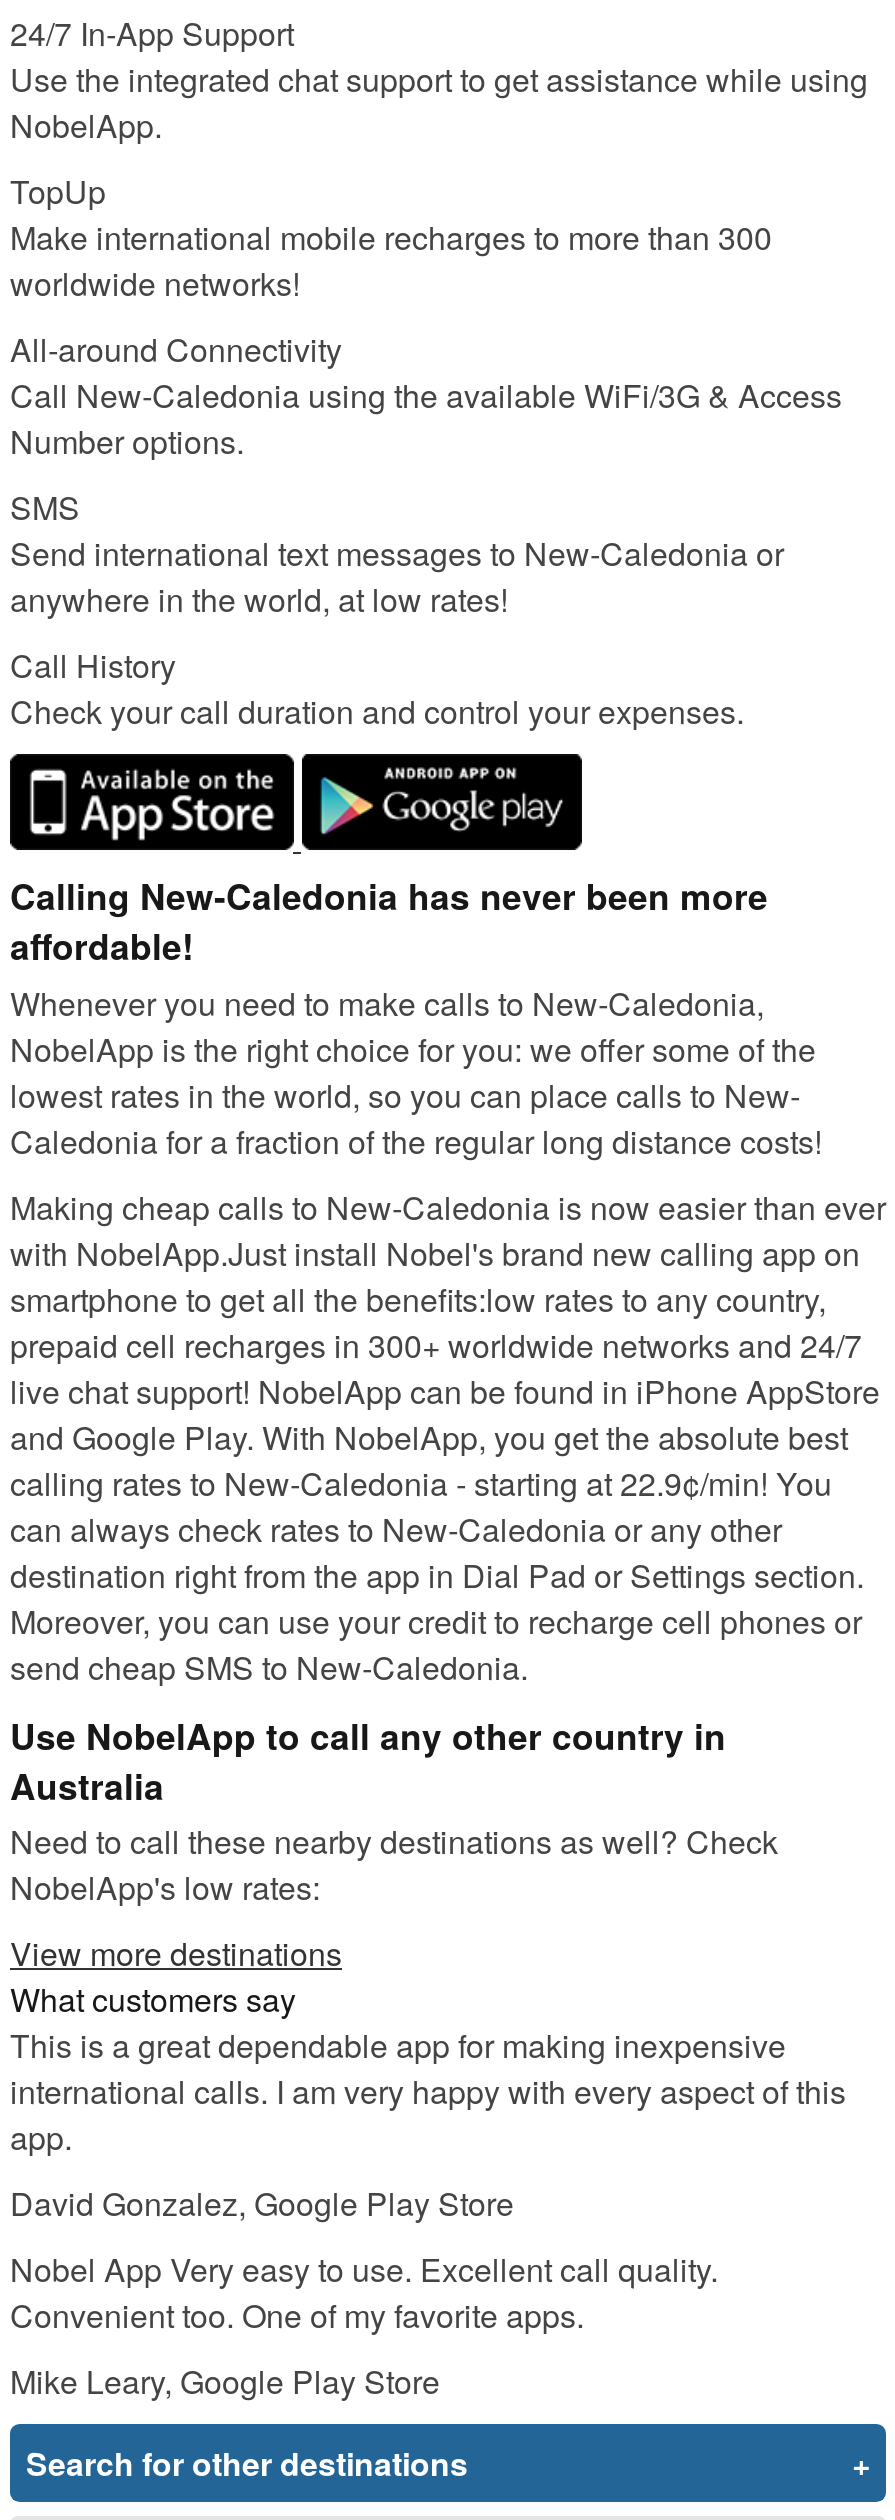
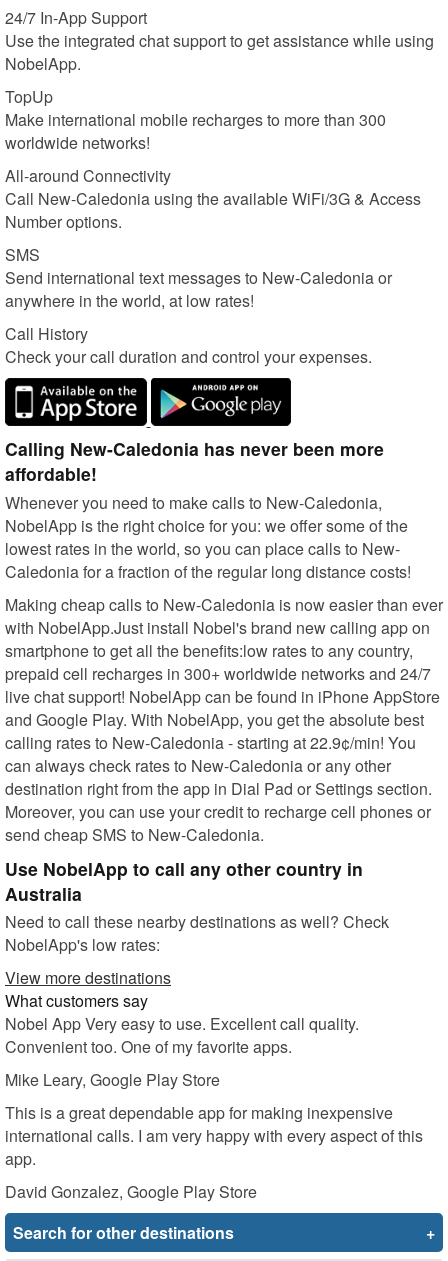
moved down: This is a great dependable app for making inexpensive | international calls. I am very happy with every aspect of this | app. | David Gonzalez, Google Play Store

moved up: Nobel App Very easy to use. Excellent call quality. | Convenient too. One of my favorite apps. | Mike Leary, Google Play Store
